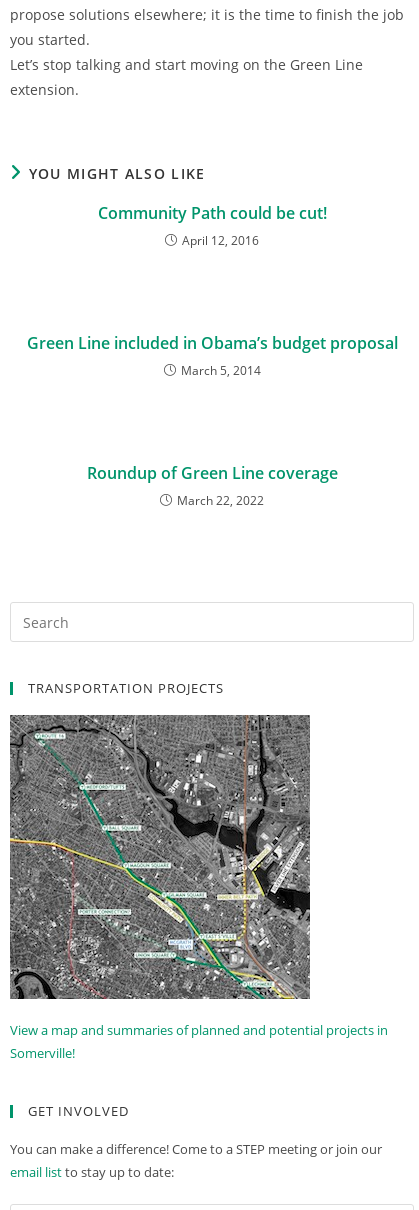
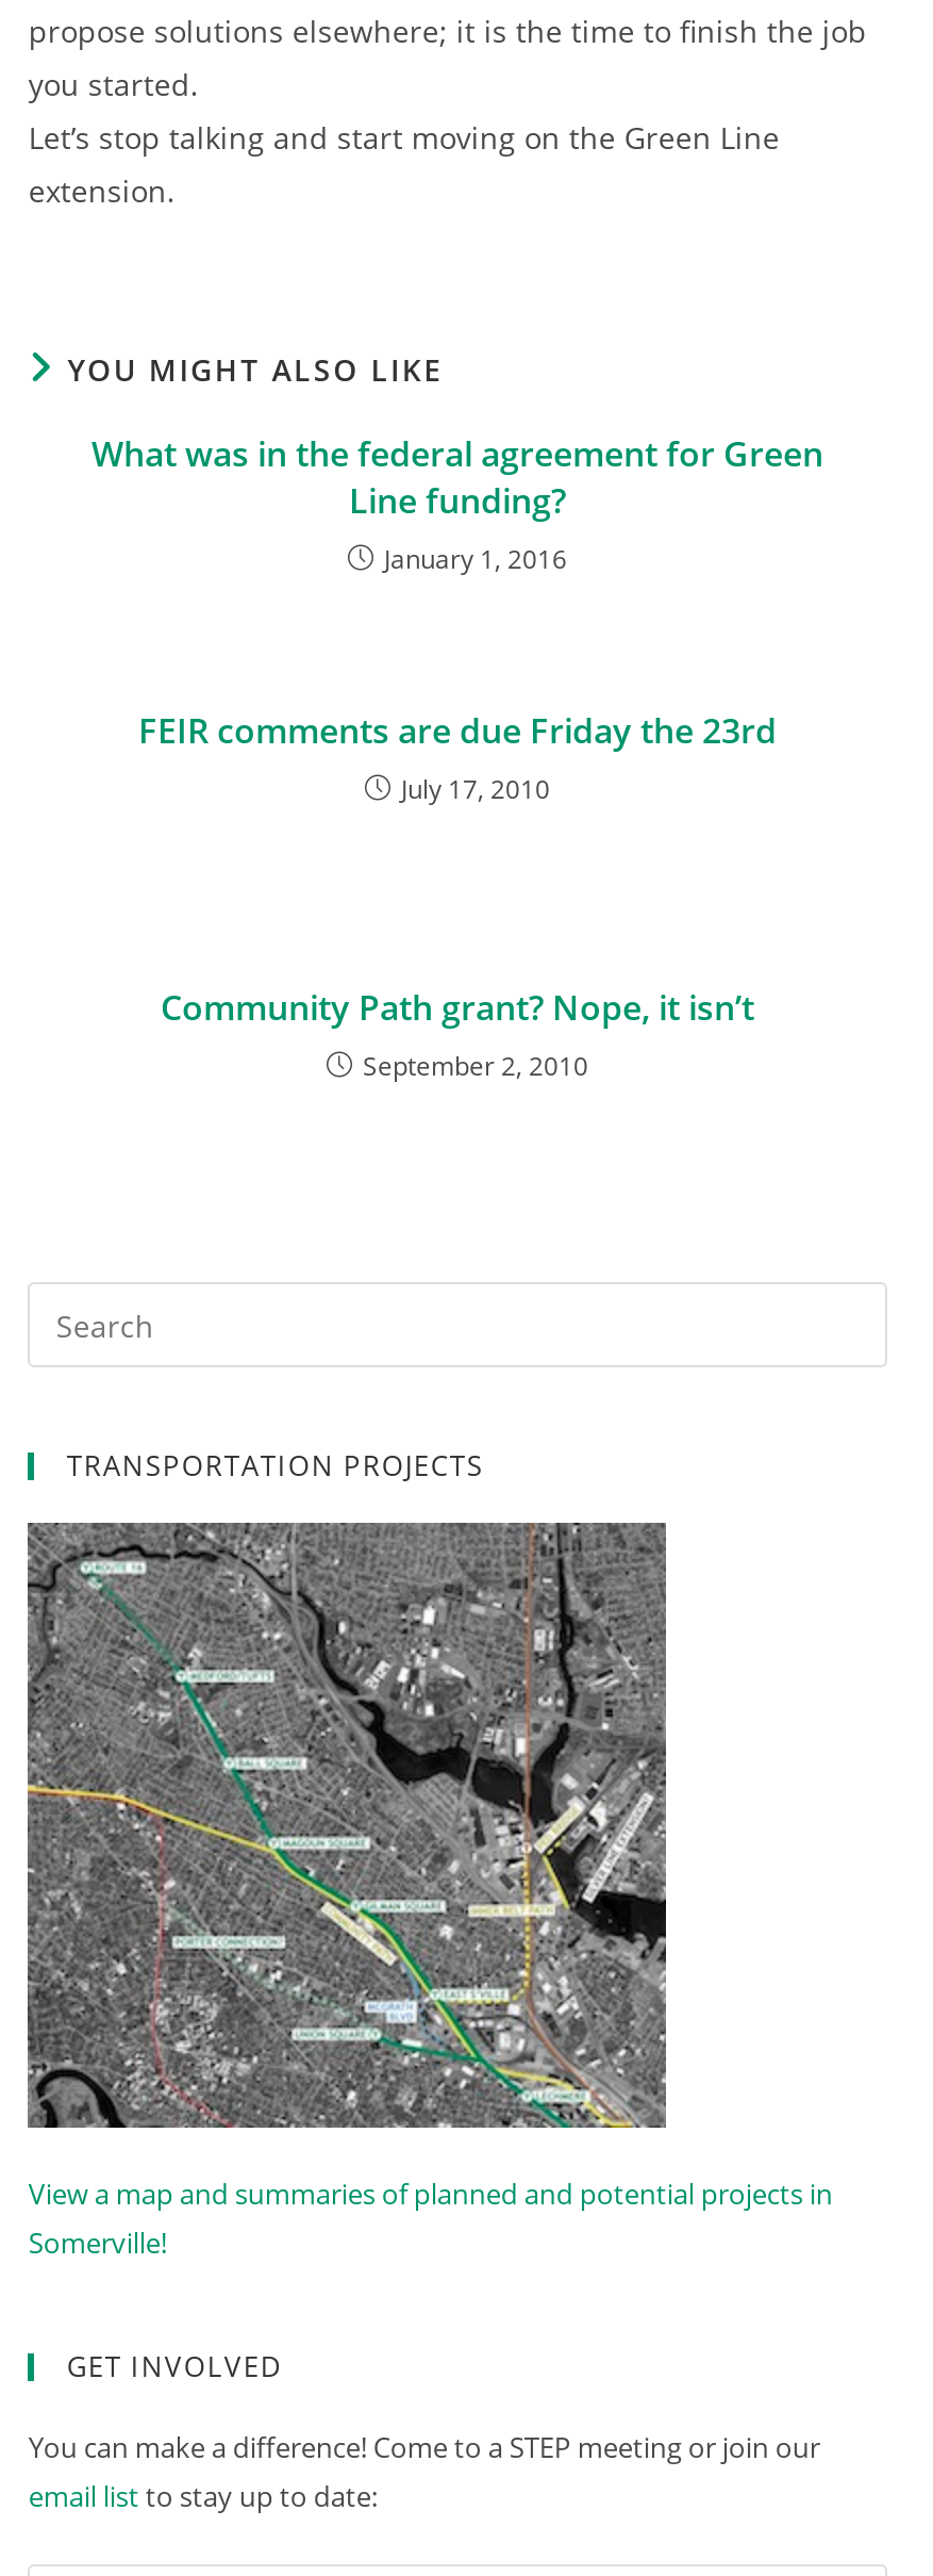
- Community Path could be cut!
- April 12, 2016
+ What was in the federal agreement for Green
+ Line funding?
+ January 1, 2016

- Green Line included in Obama’s budget proposal
- March 5, 2014
+ FEIR comments are due Friday the 23rd
+ July 17, 2010

- Roundup of Green Line coverage
- March 22, 2022
+ Community Path grant? Nope, it isn’t
+ September 2, 2010
